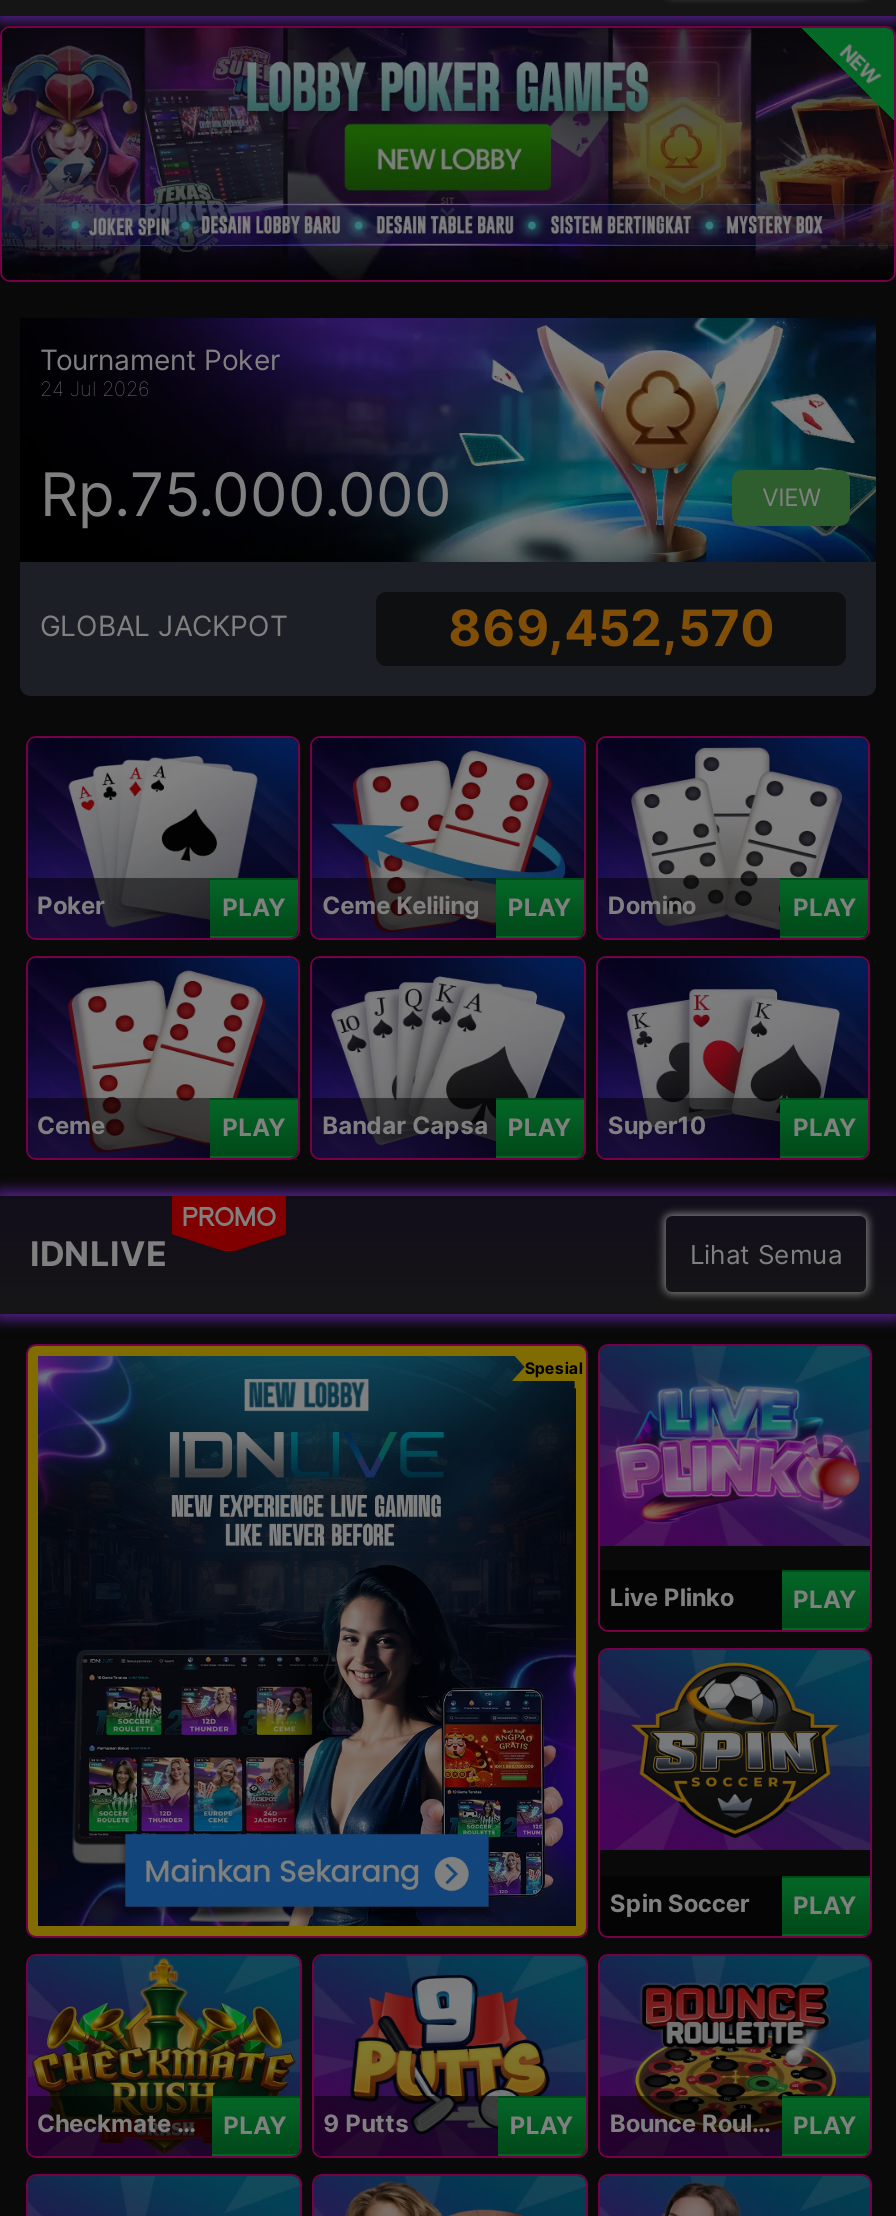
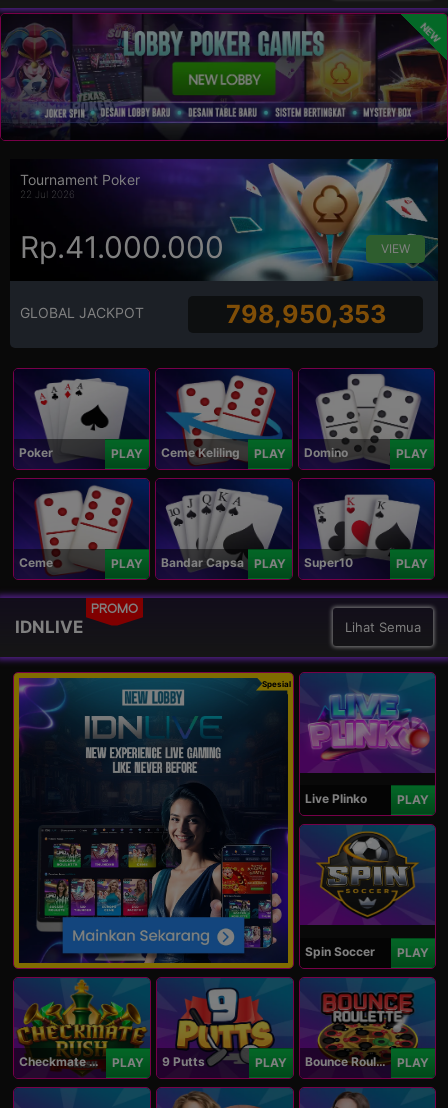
- 24 Jul 2026
+ 22 Jul 2026

- Rp.75.000.000
+ Rp.41.000.000

- 869,452,570
+ 798,950,353
